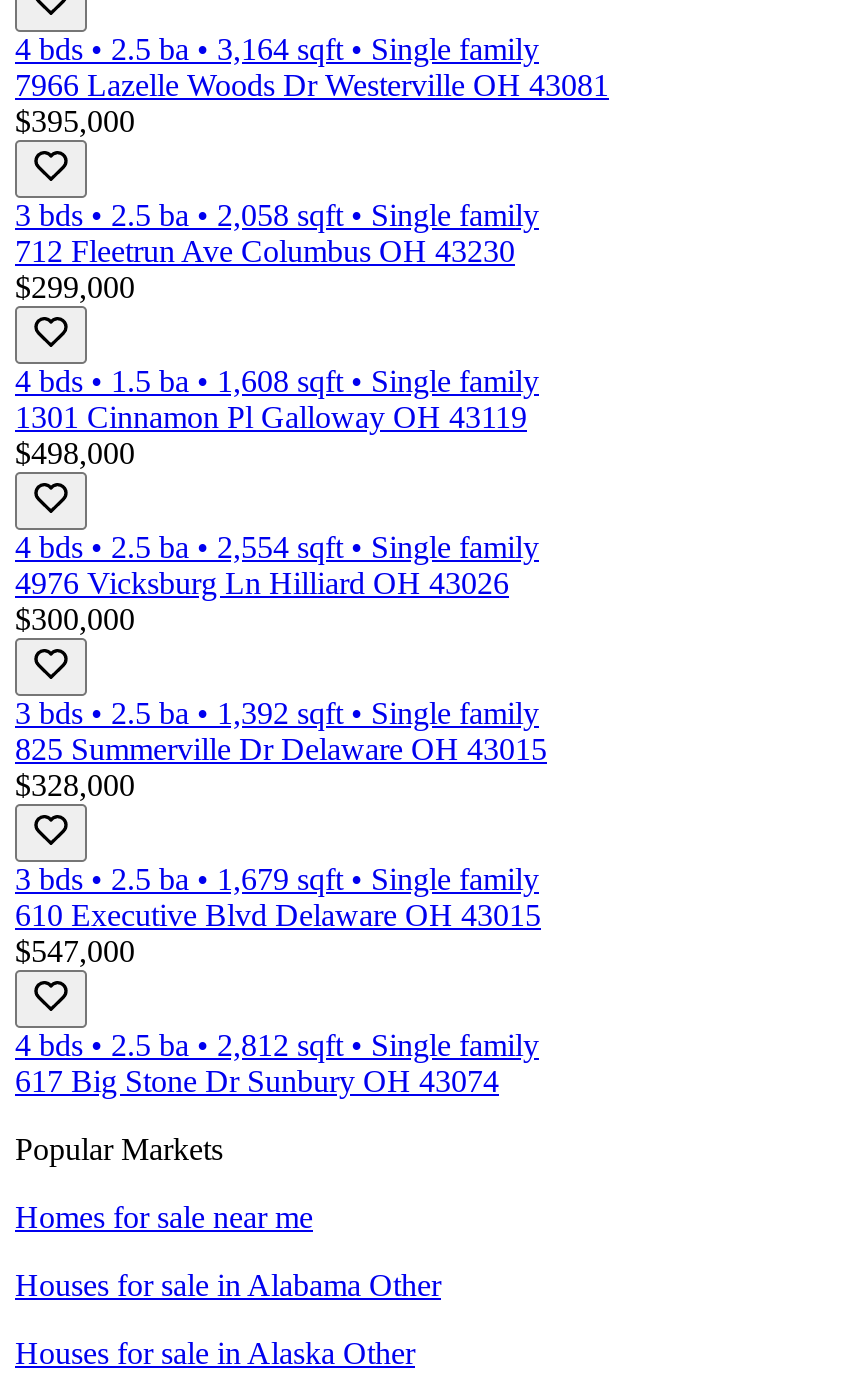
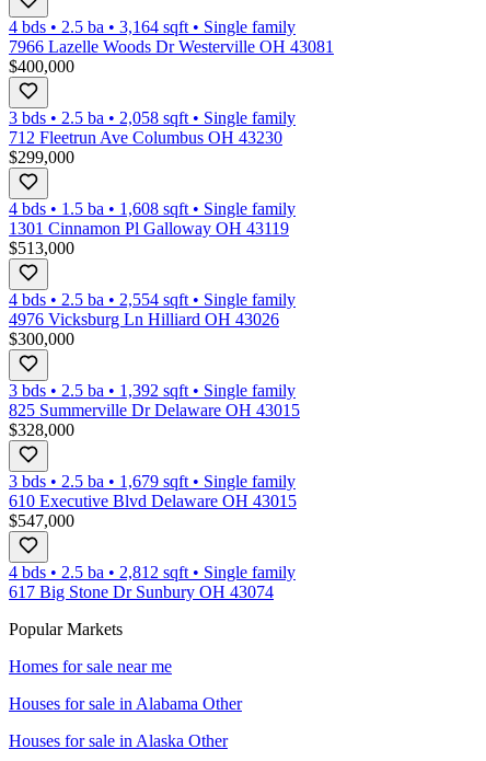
- $395,000
+ $400,000

- $498,000
+ $513,000
